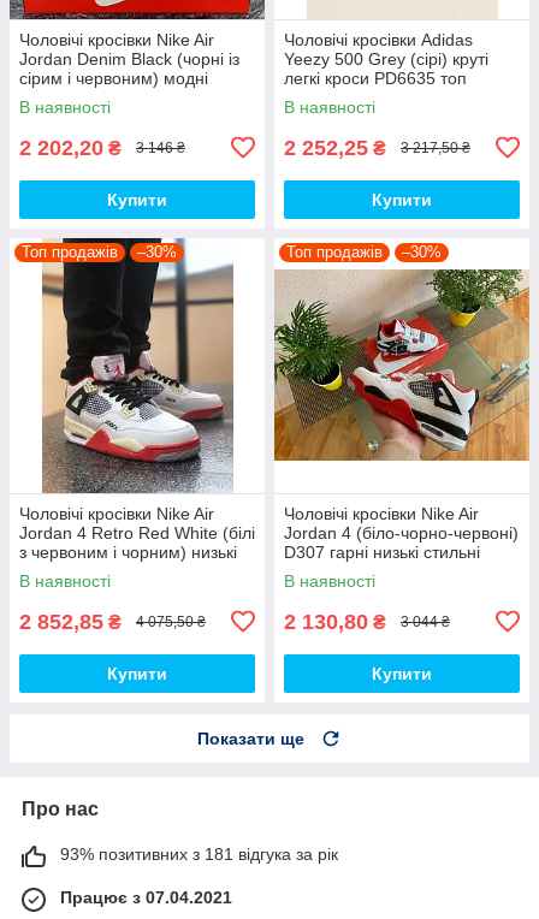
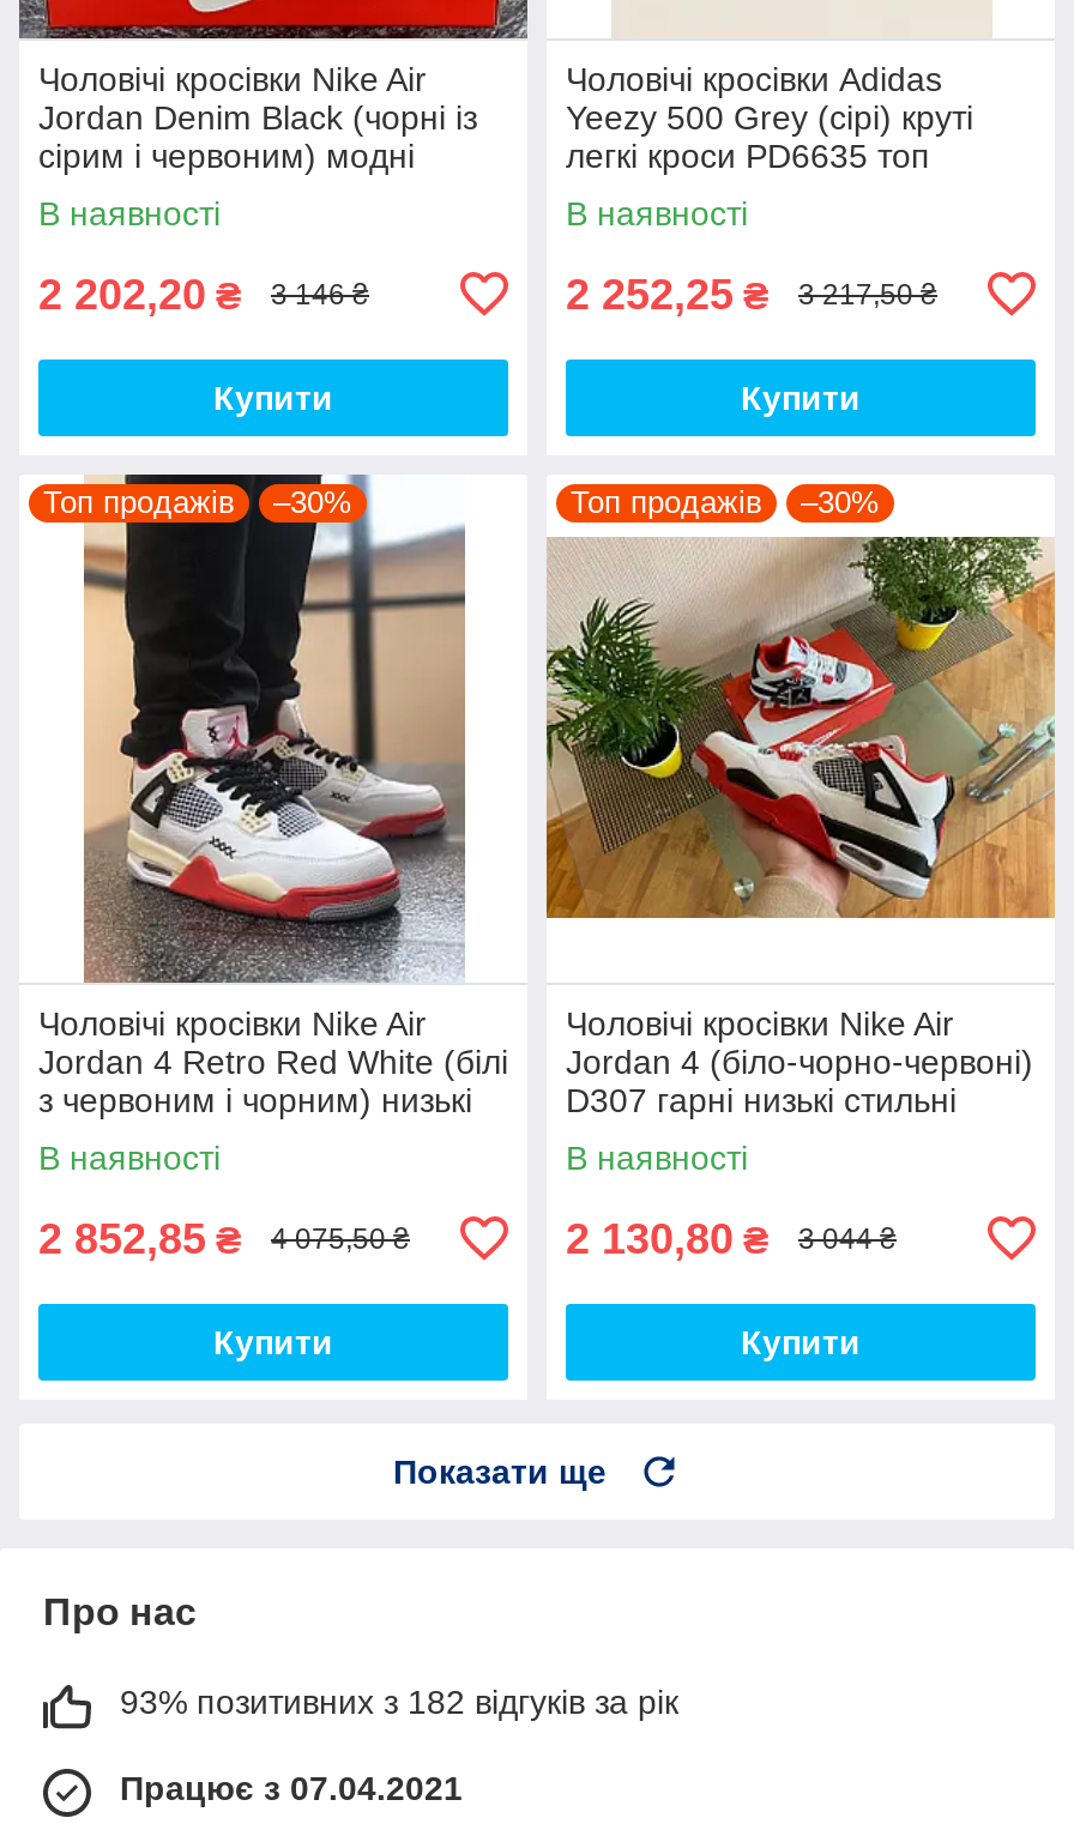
- 93% позитивних з 181 відгука за рік
+ 93% позитивних з 182 відгуків за рік
